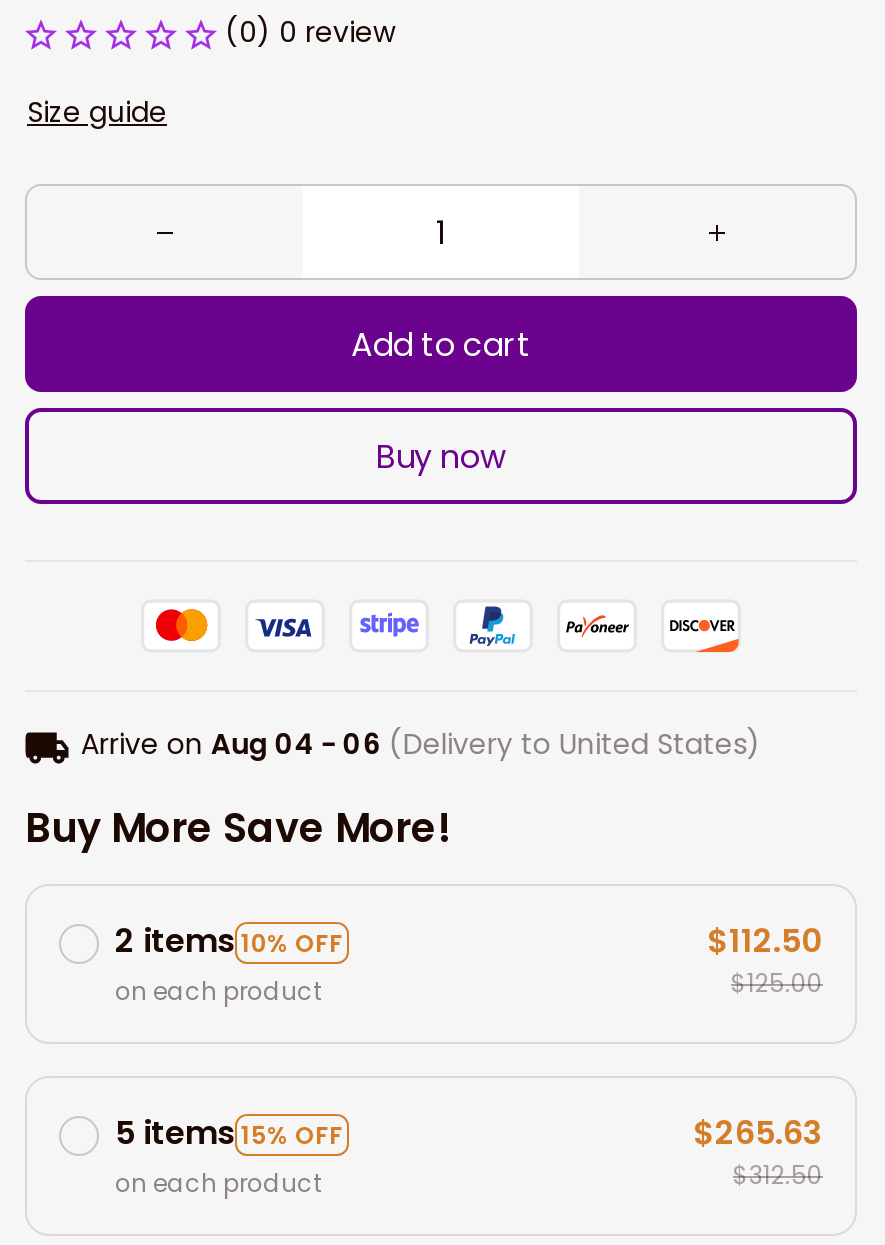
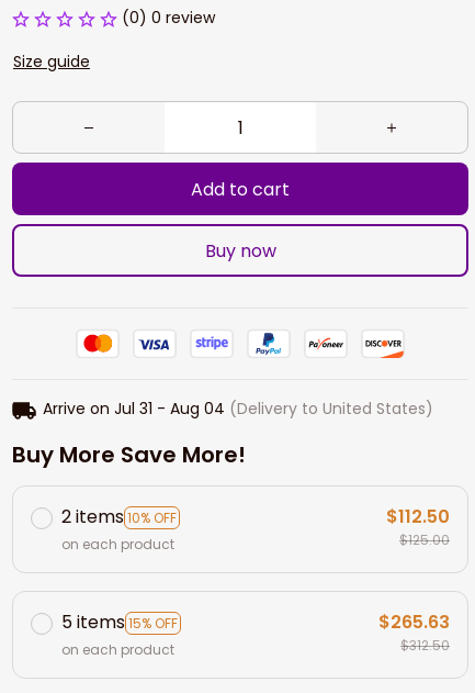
- Arrive on Aug 04 - 06 (Delivery to United States)
+ Arrive on Jul 31 - Aug 04 (Delivery to United States)
